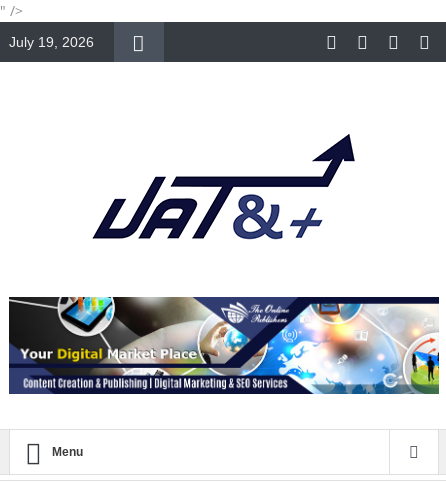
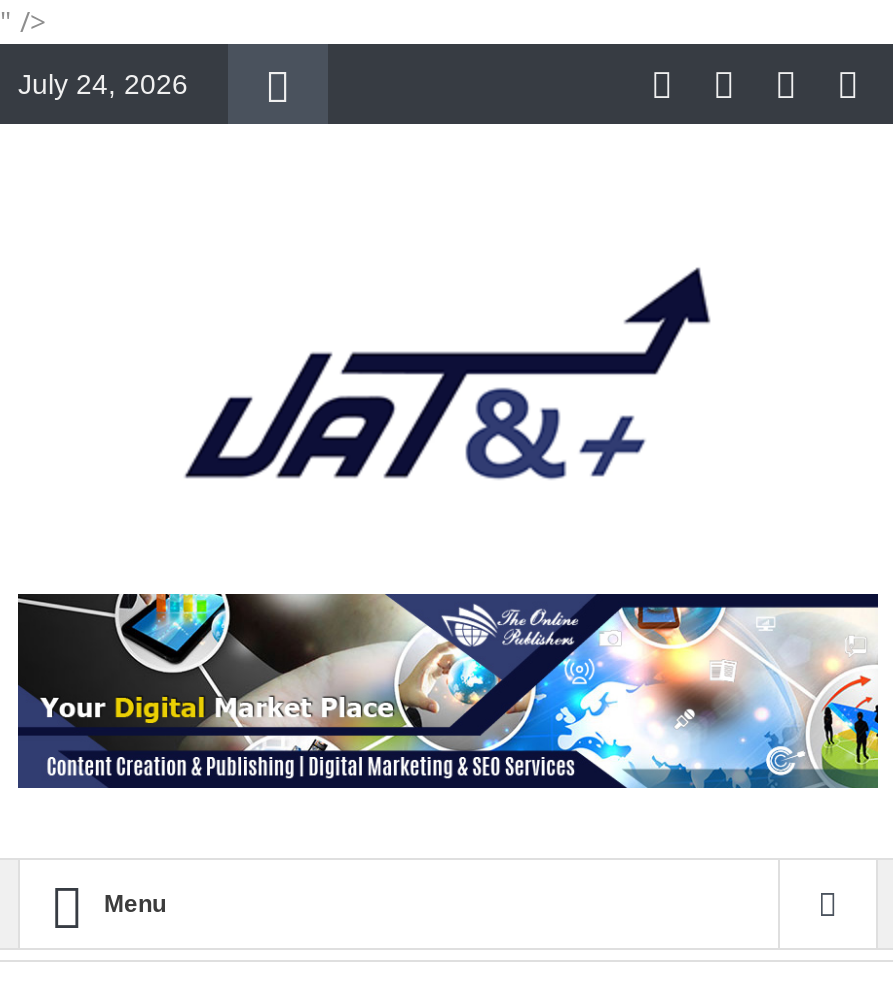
- July 19, 2026
+ July 24, 2026
